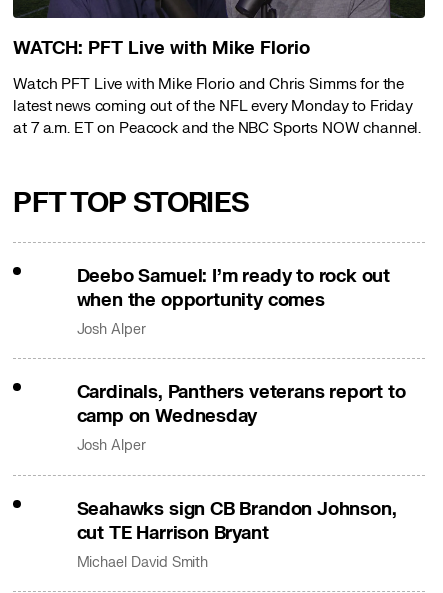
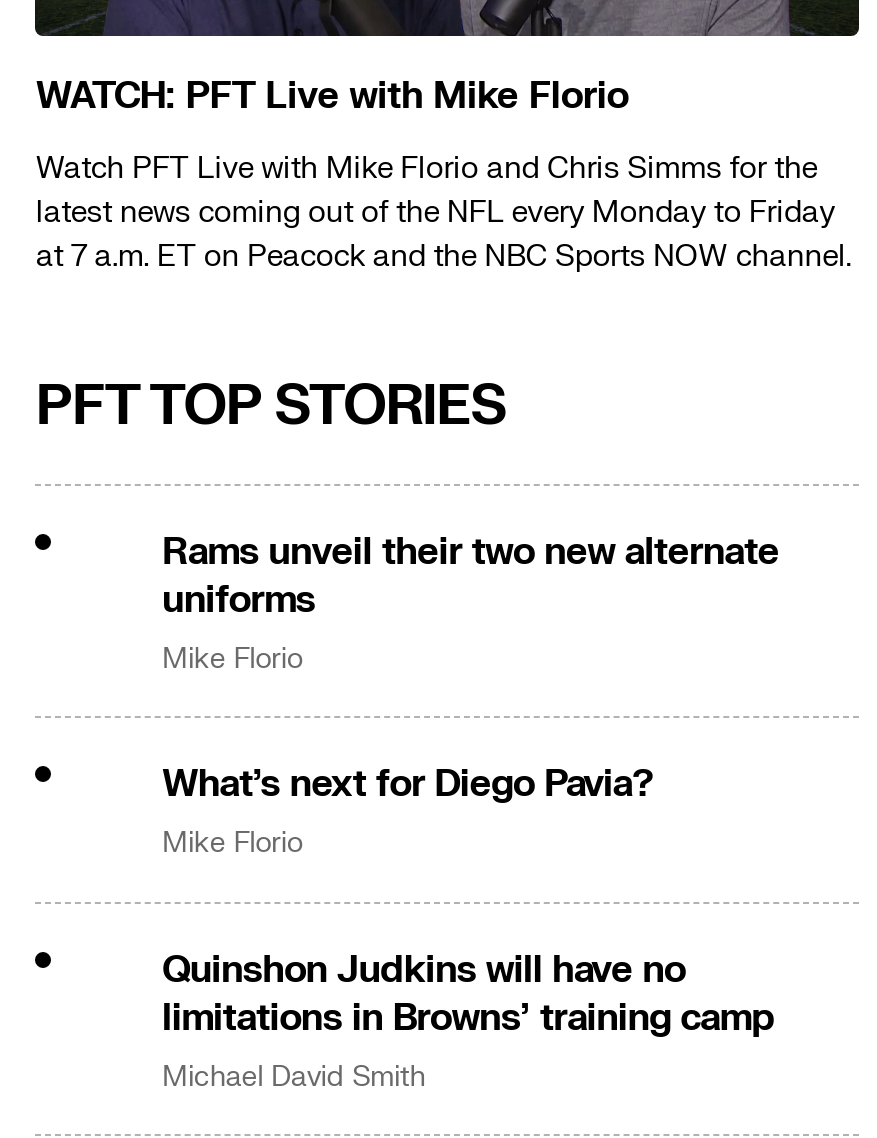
- Deebo Samuel: I’m ready to rock out
- when the opportunity comes
- Josh Alper
+ Rams unveil their two new alternate
+ uniforms
+ Mike Florio

- Cardinals, Panthers veterans report to
- camp on Wednesday
- Josh Alper
+ What’s next for Diego Pavia?
+ Mike Florio

- Seahawks sign CB Brandon Johnson,
- cut TE Harrison Bryant
+ Quinshon Judkins will have no
+ limitations in Browns’ training camp
